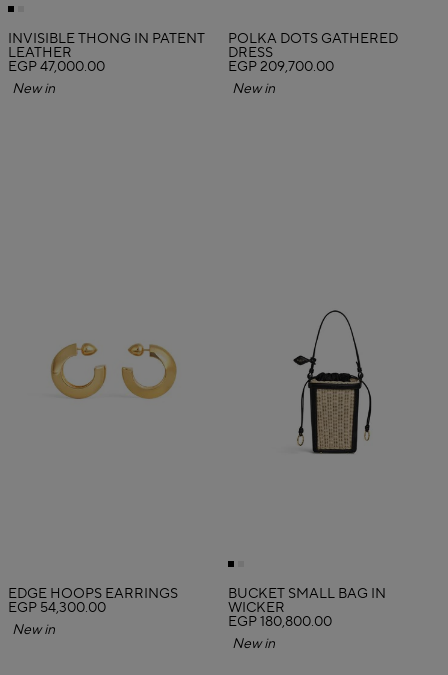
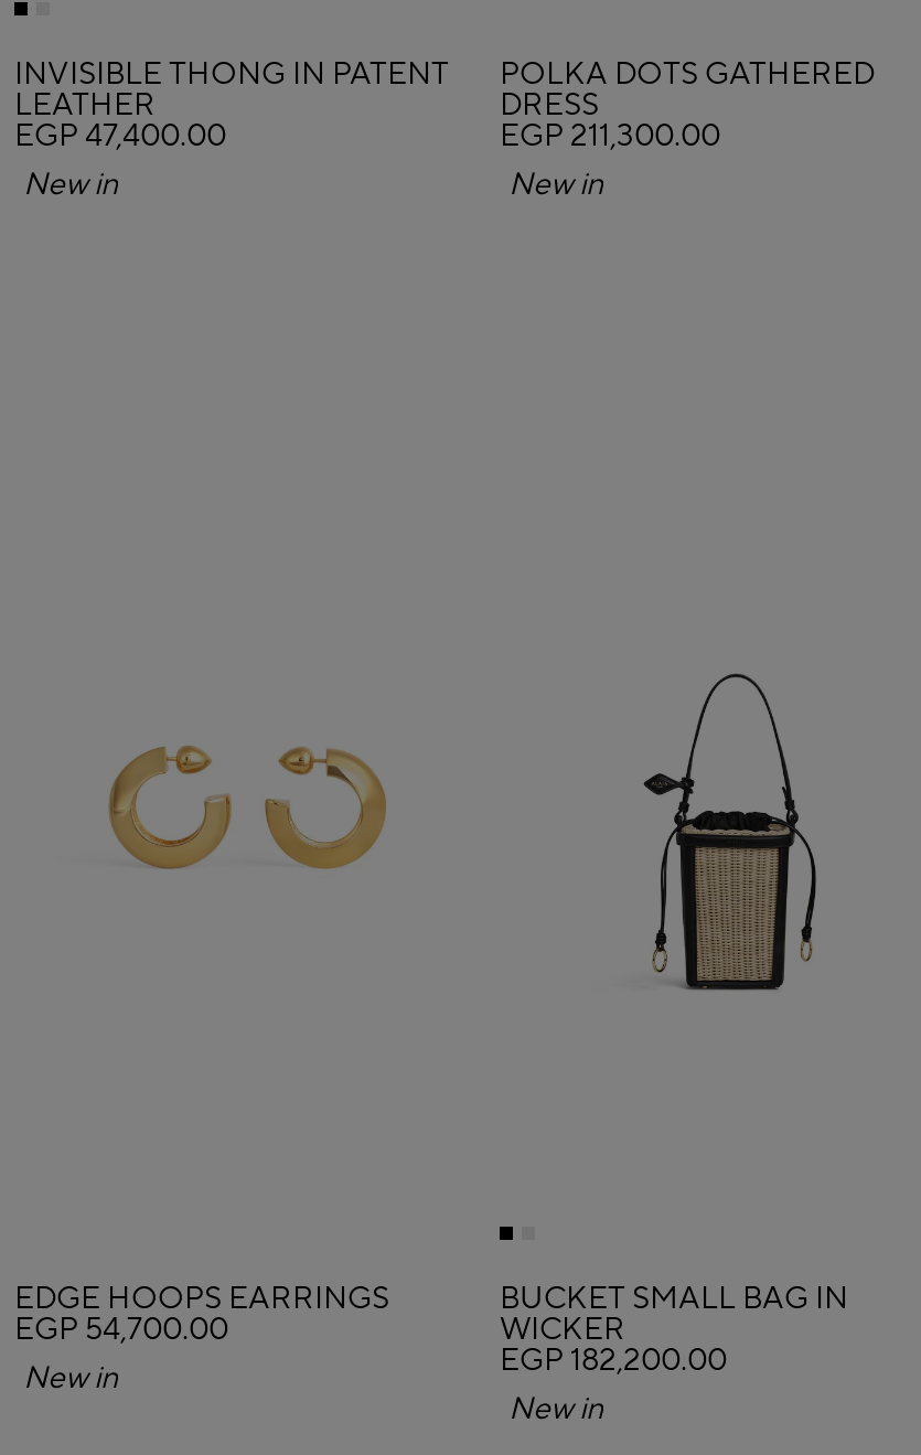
- EGP 47,000.00
+ EGP 47,400.00

- EGP 209,700.00
+ EGP 211,300.00

- EGP 54,300.00
+ EGP 54,700.00

- EGP 180,800.00
+ EGP 182,200.00
